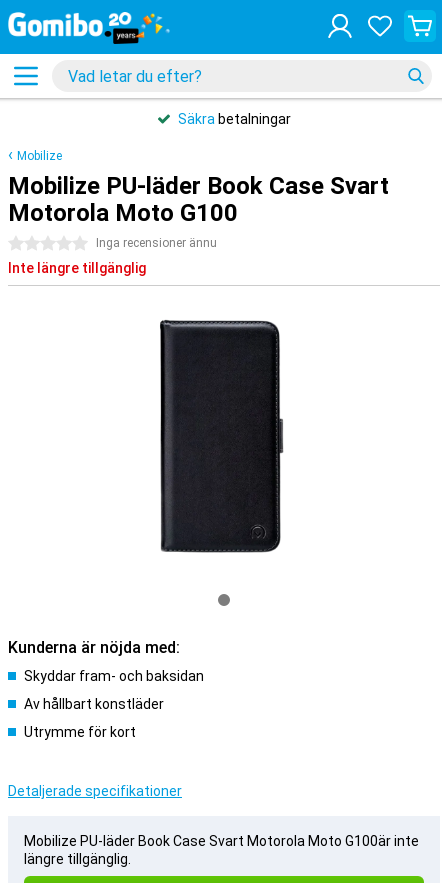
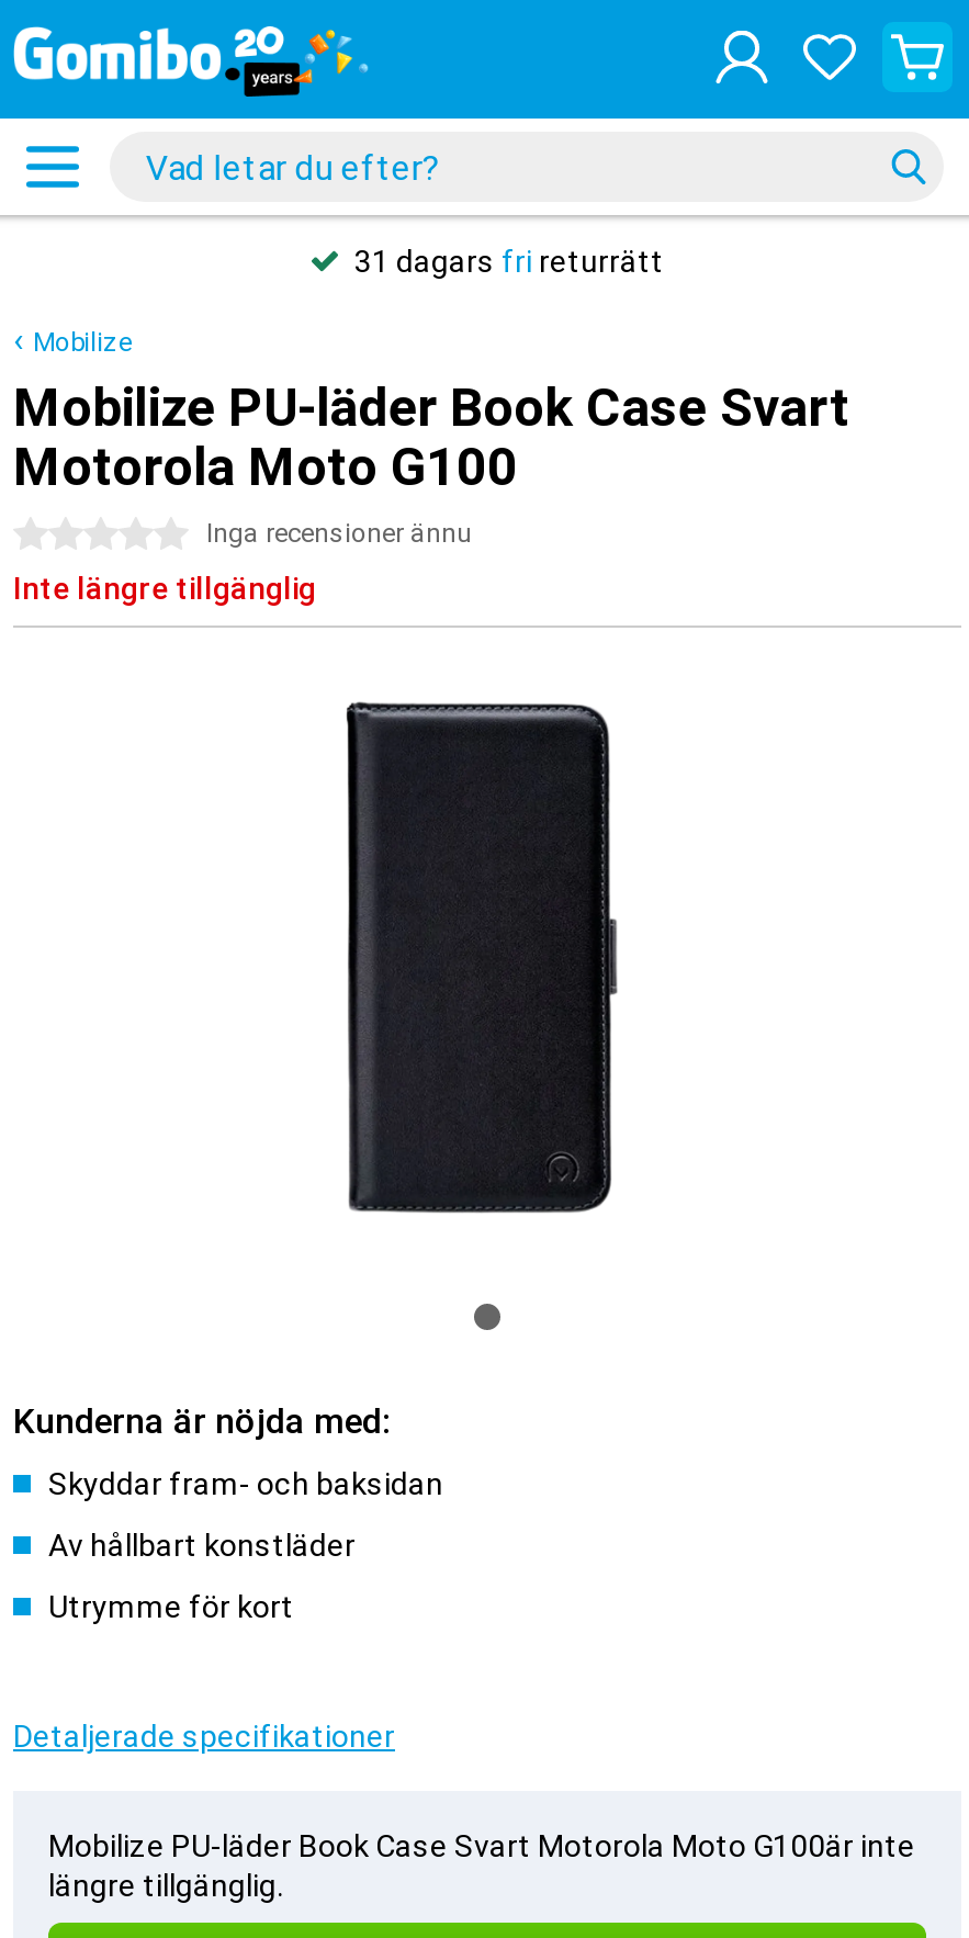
- Säkra betalningar
+ 31 dagars fri returrätt
